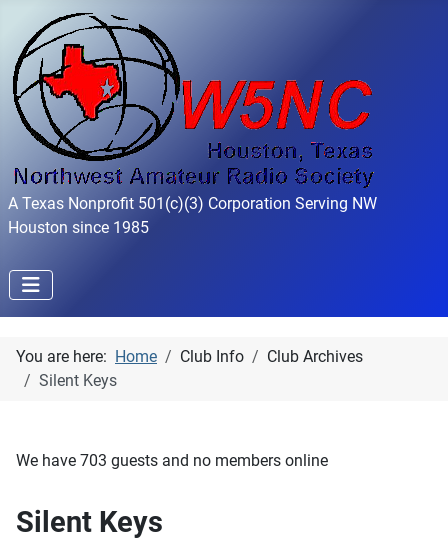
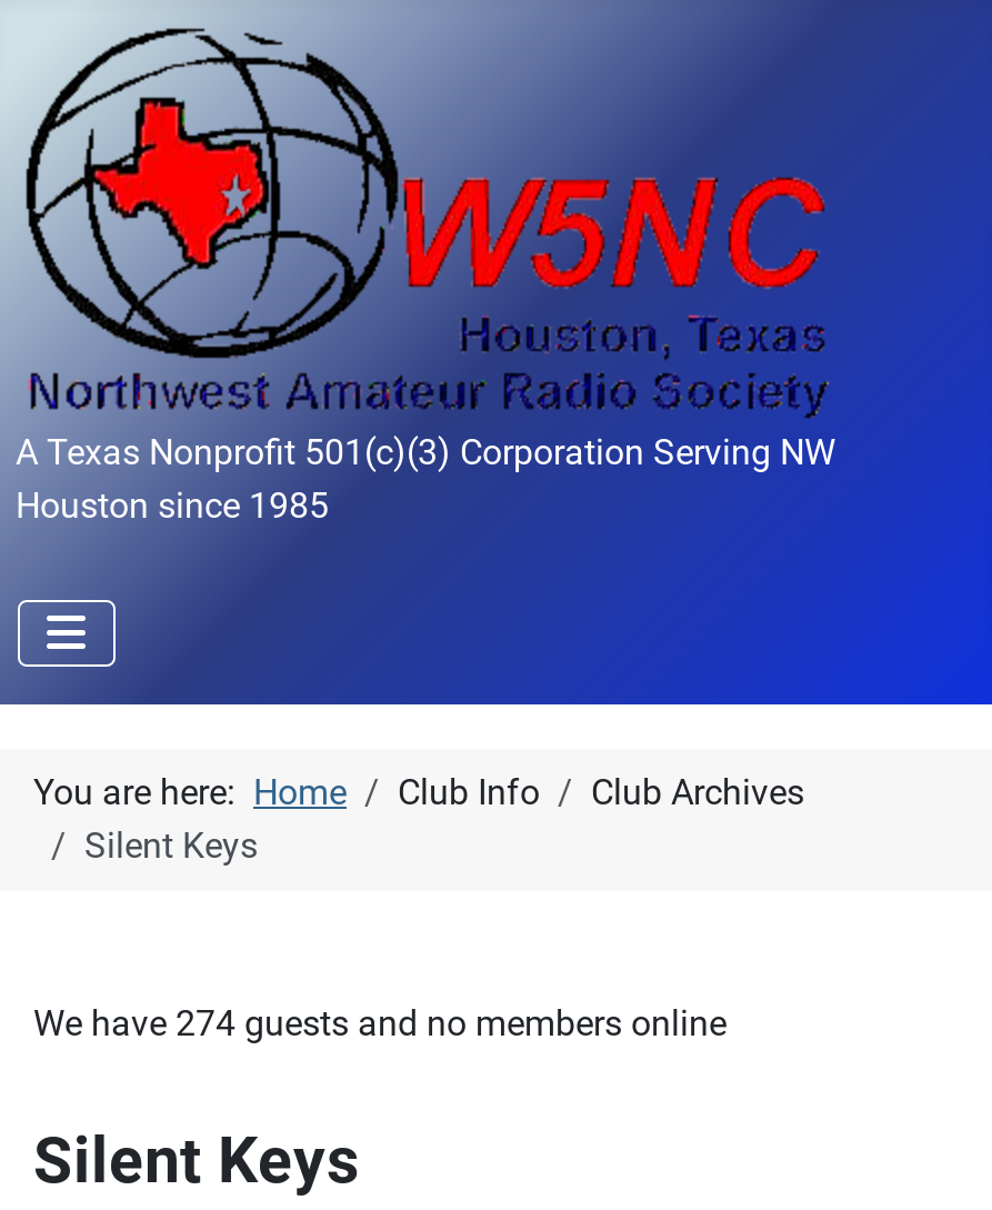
- We have 703 guests and no members online
+ We have 274 guests and no members online
